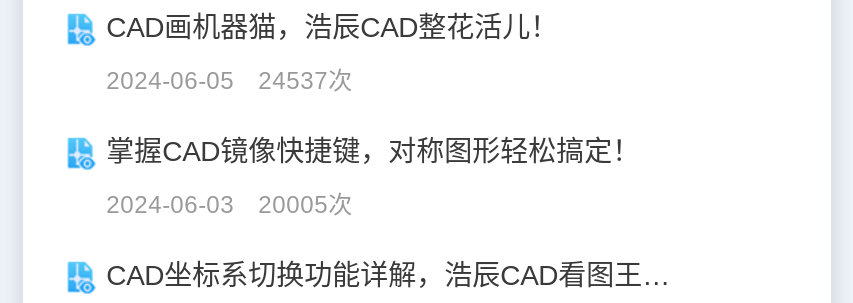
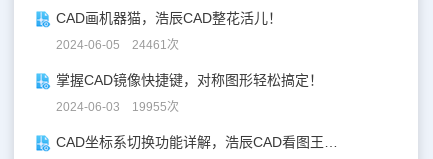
- 2024-06-05 24537次
+ 2024-06-05 24461次

- 2024-06-03 20005次
+ 2024-06-03 19955次
